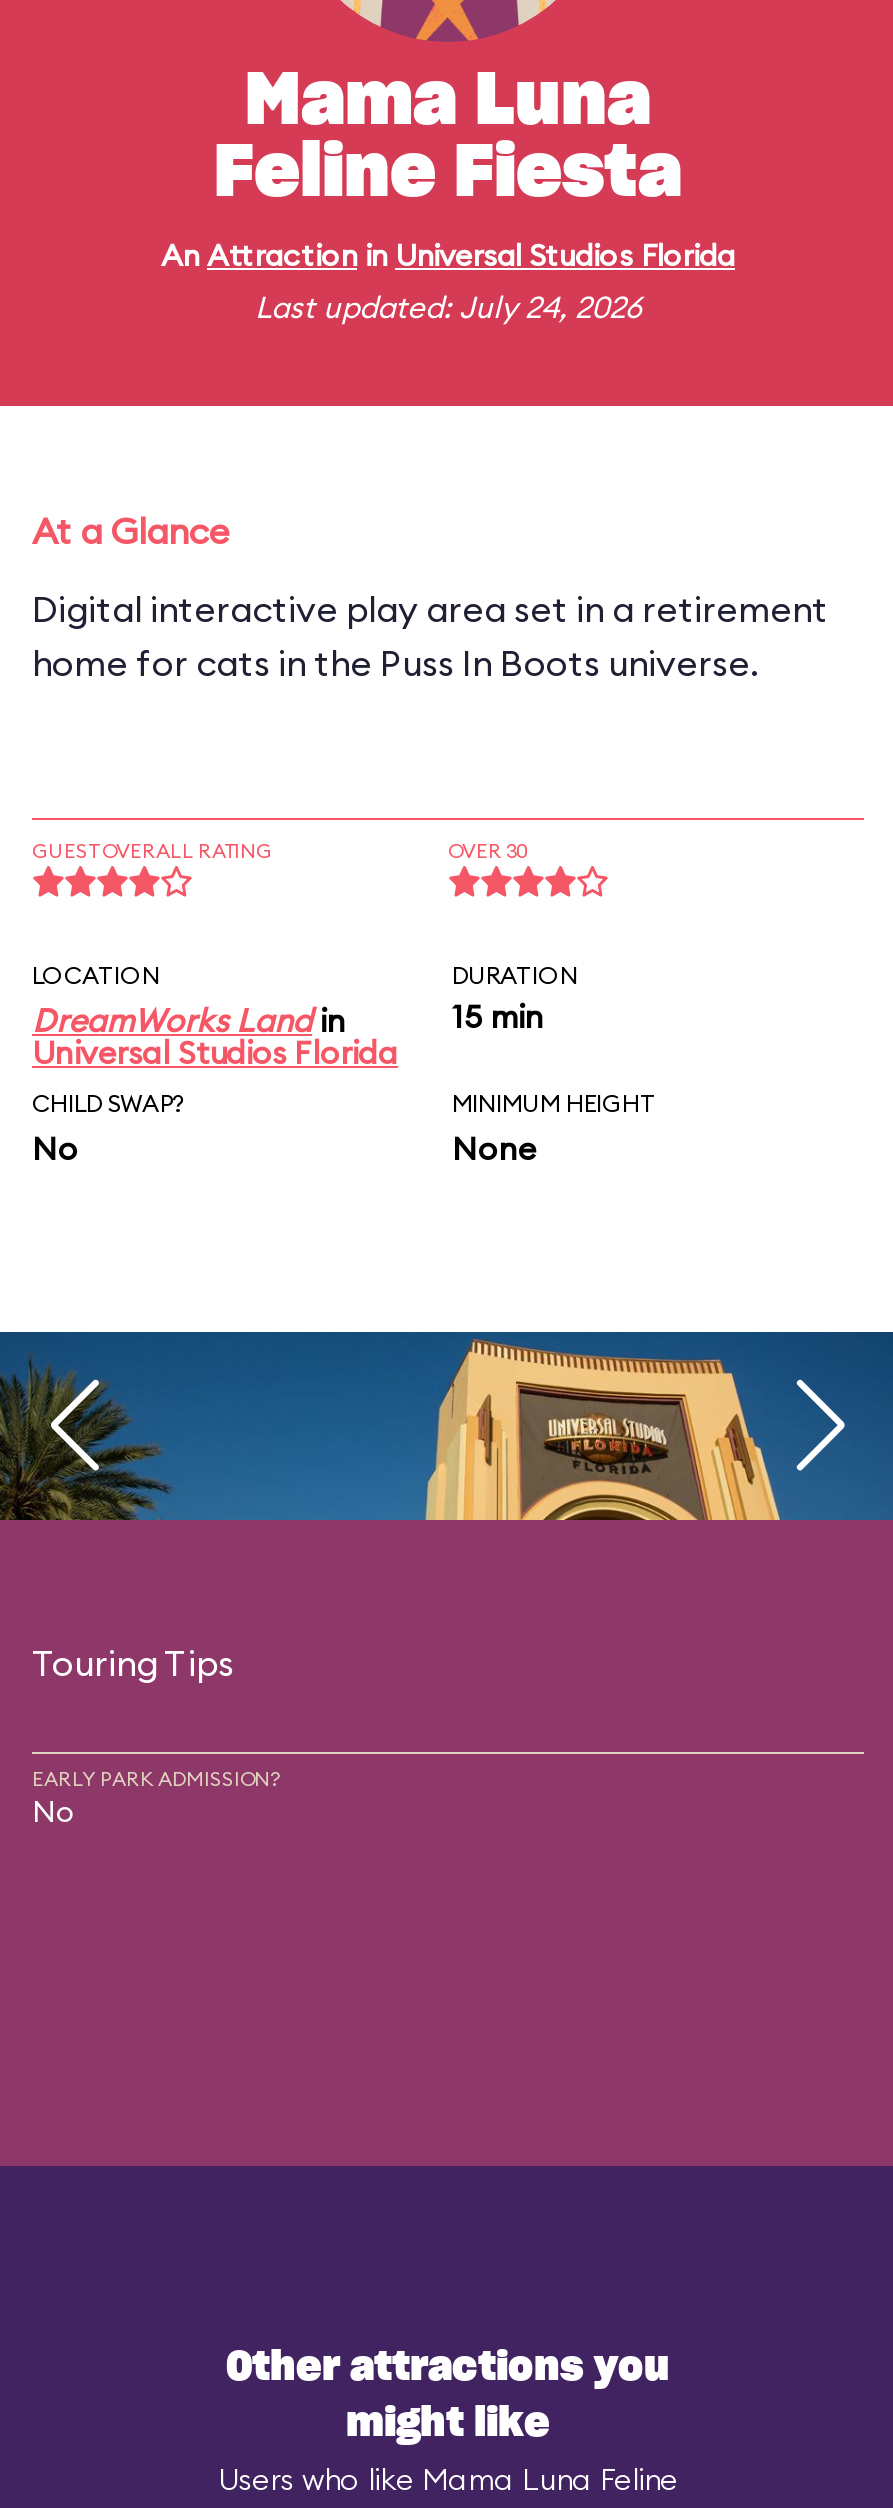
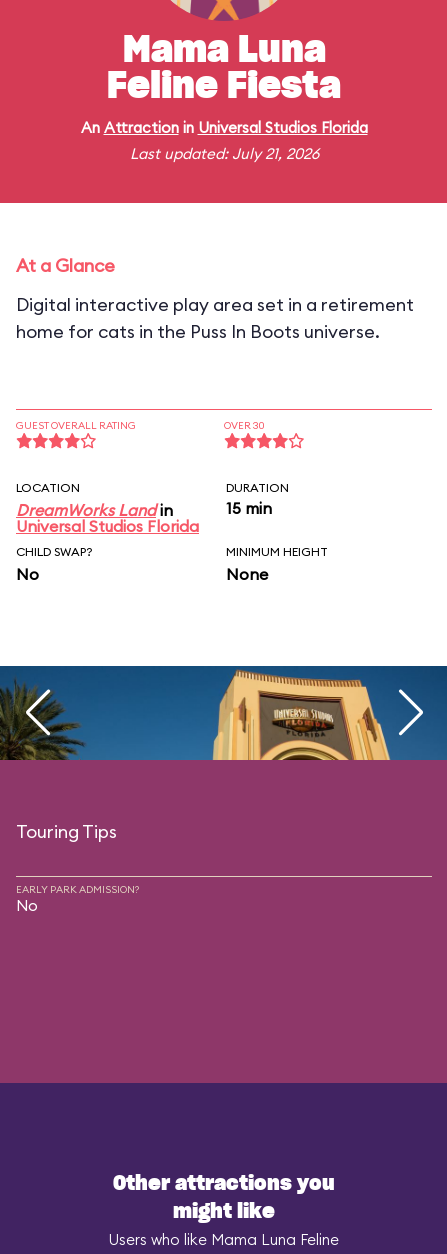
- Last updated: July 24, 2026
+ Last updated: July 21, 2026
